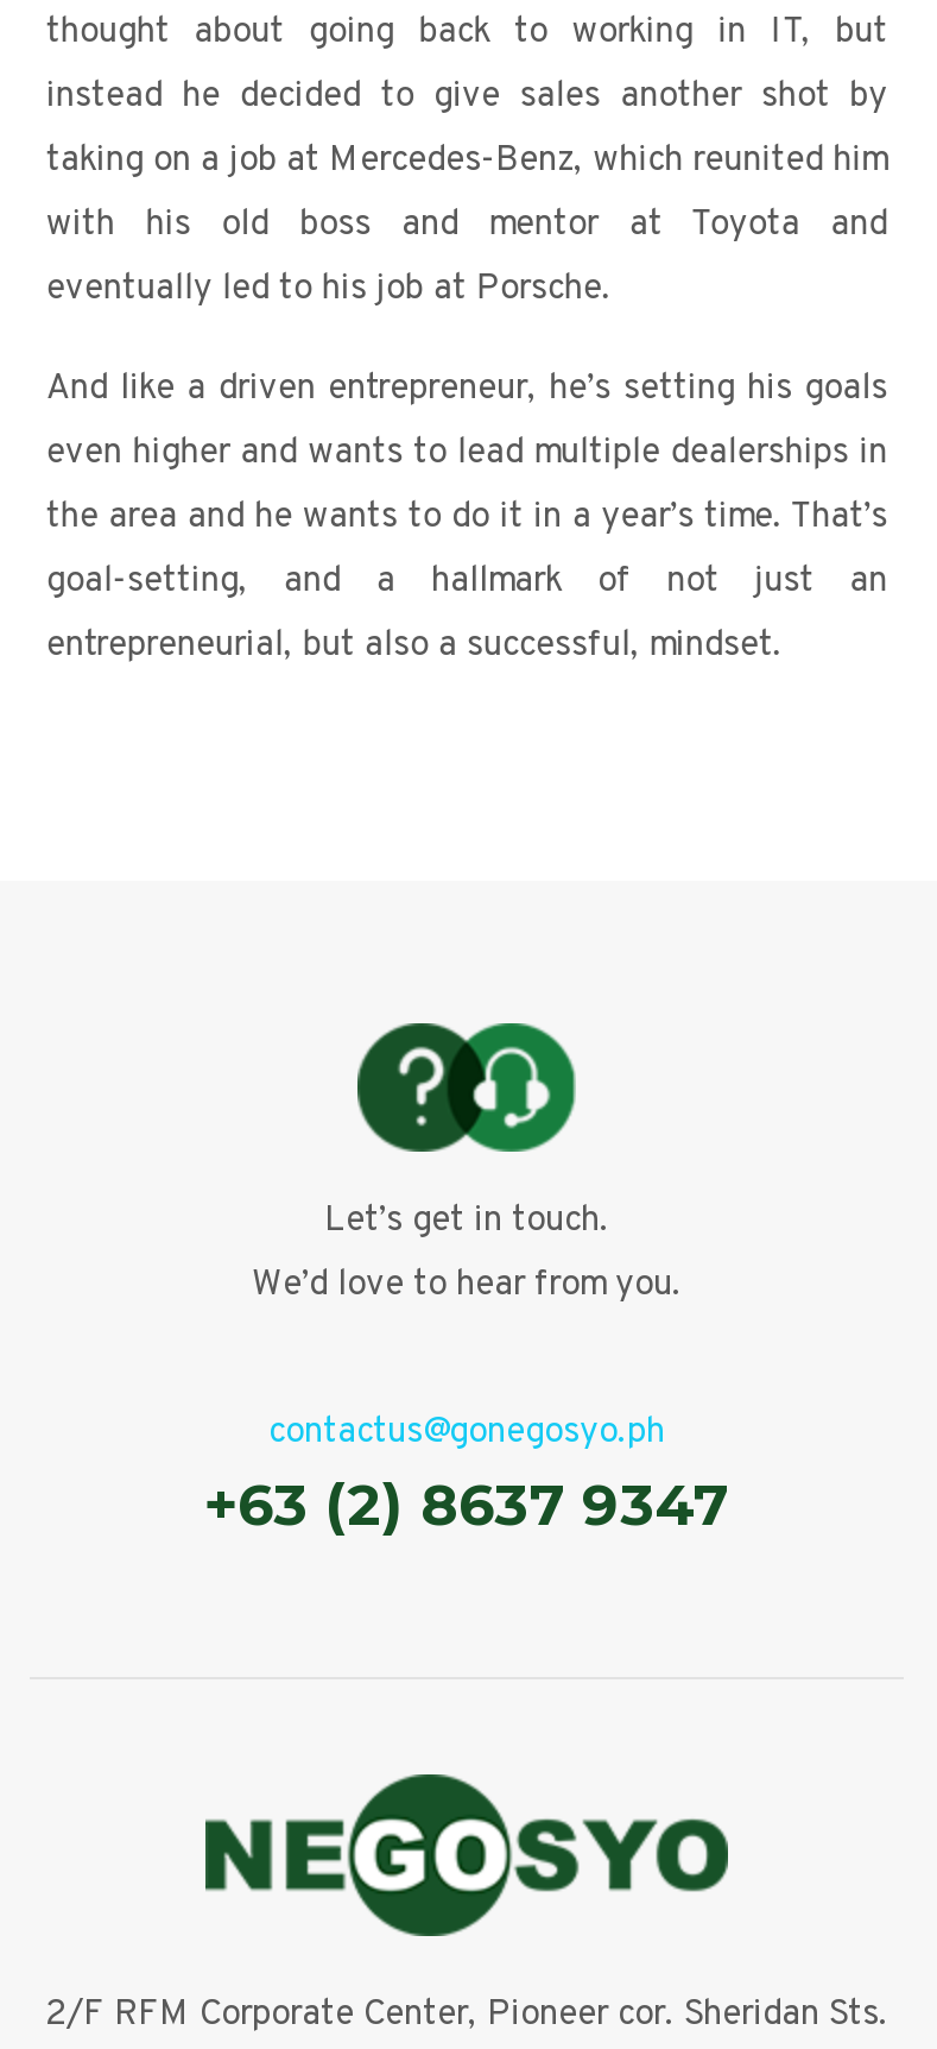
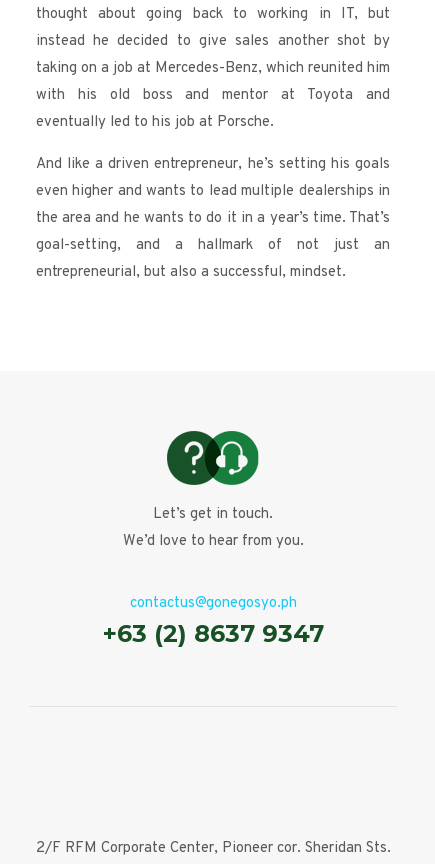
- [image]
